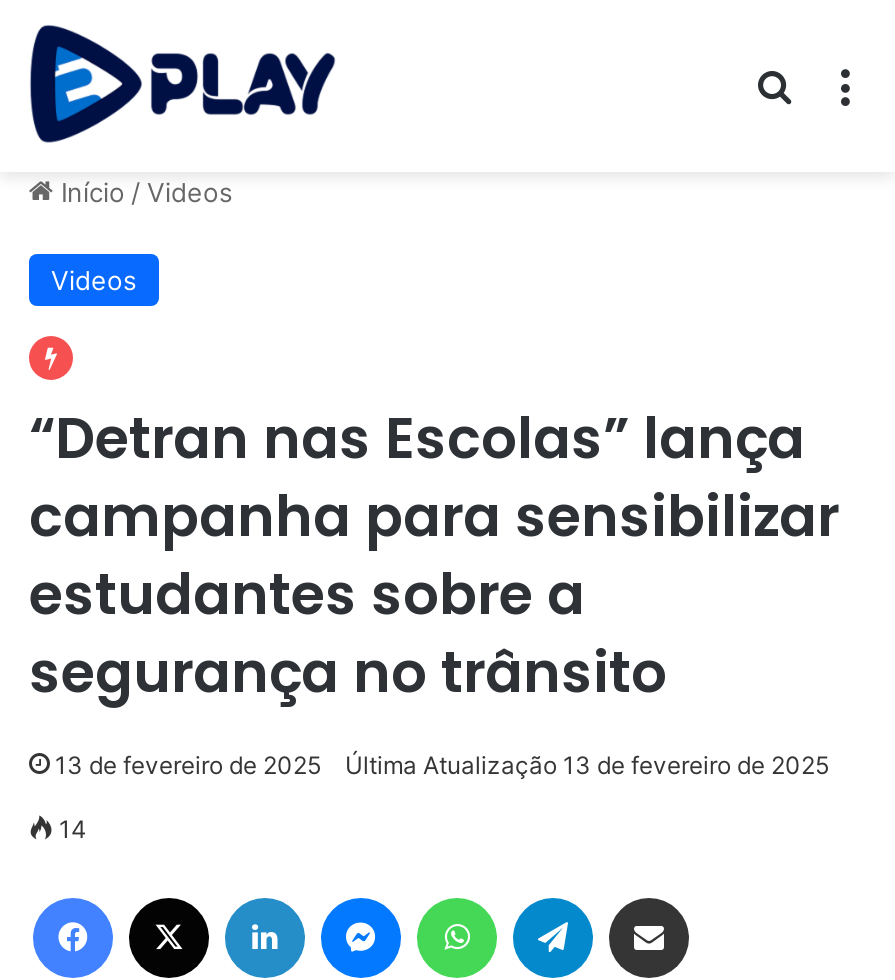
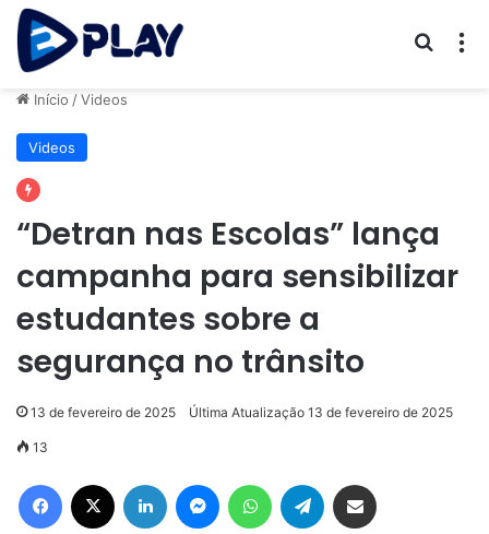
- 14
+ 13
